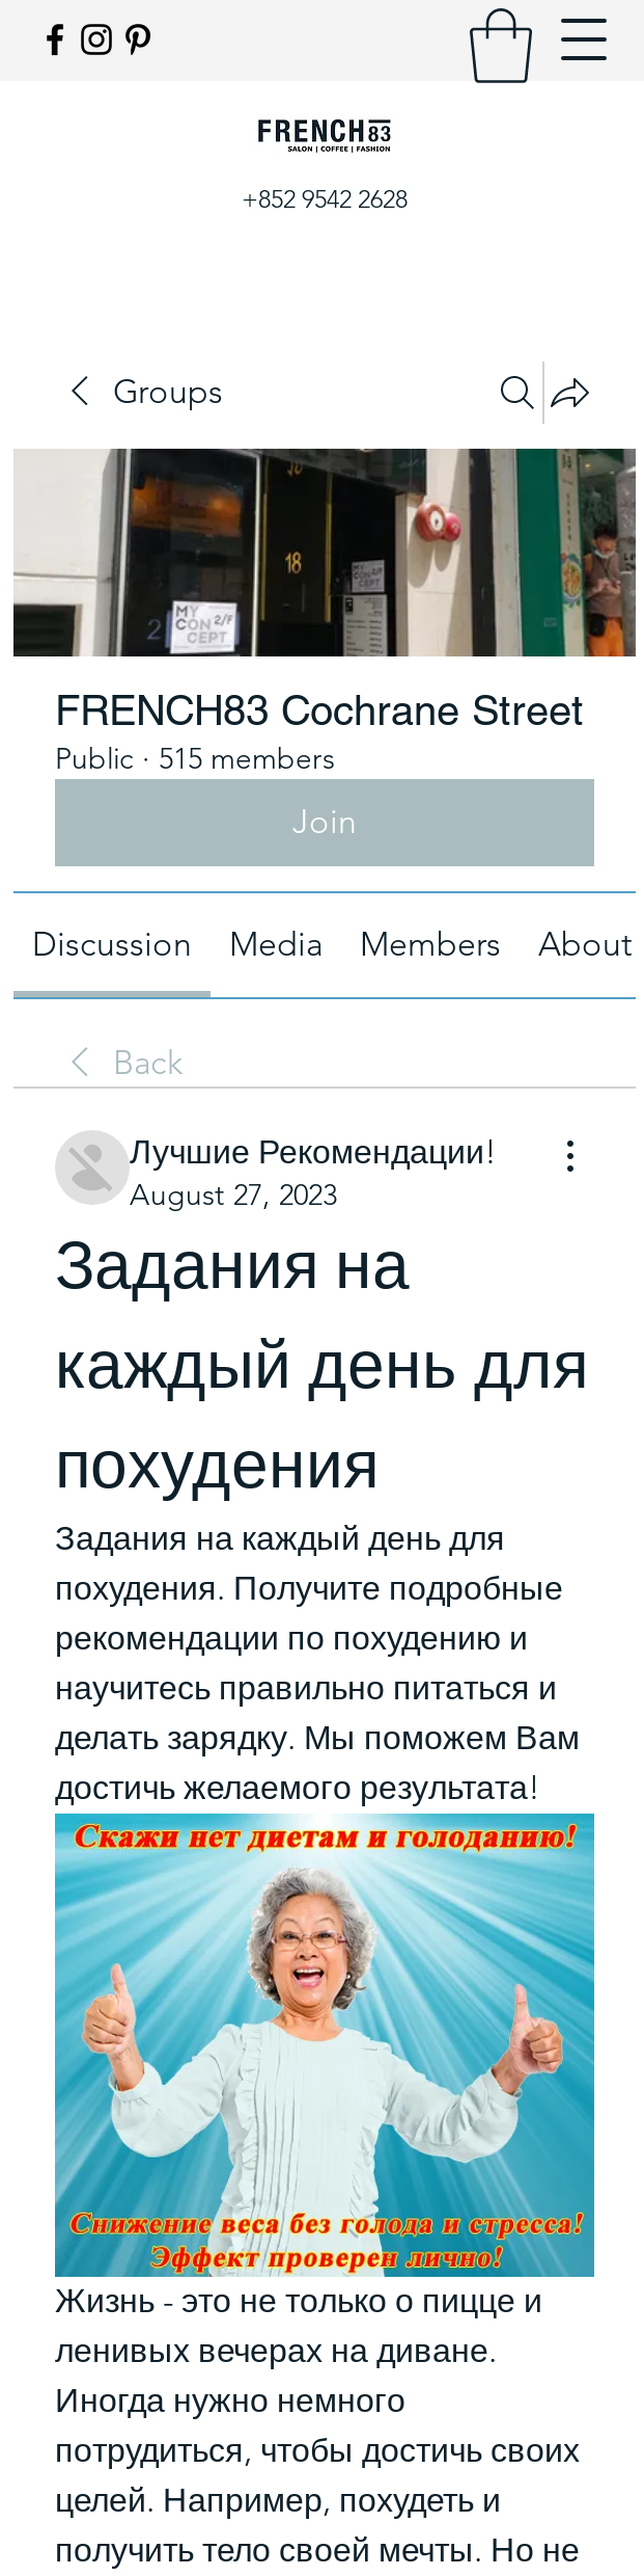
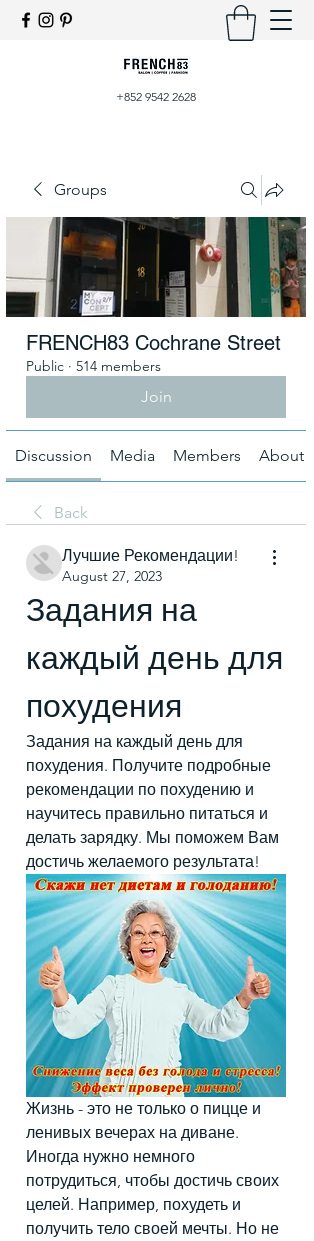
- Public · 515 members
+ Public · 514 members
